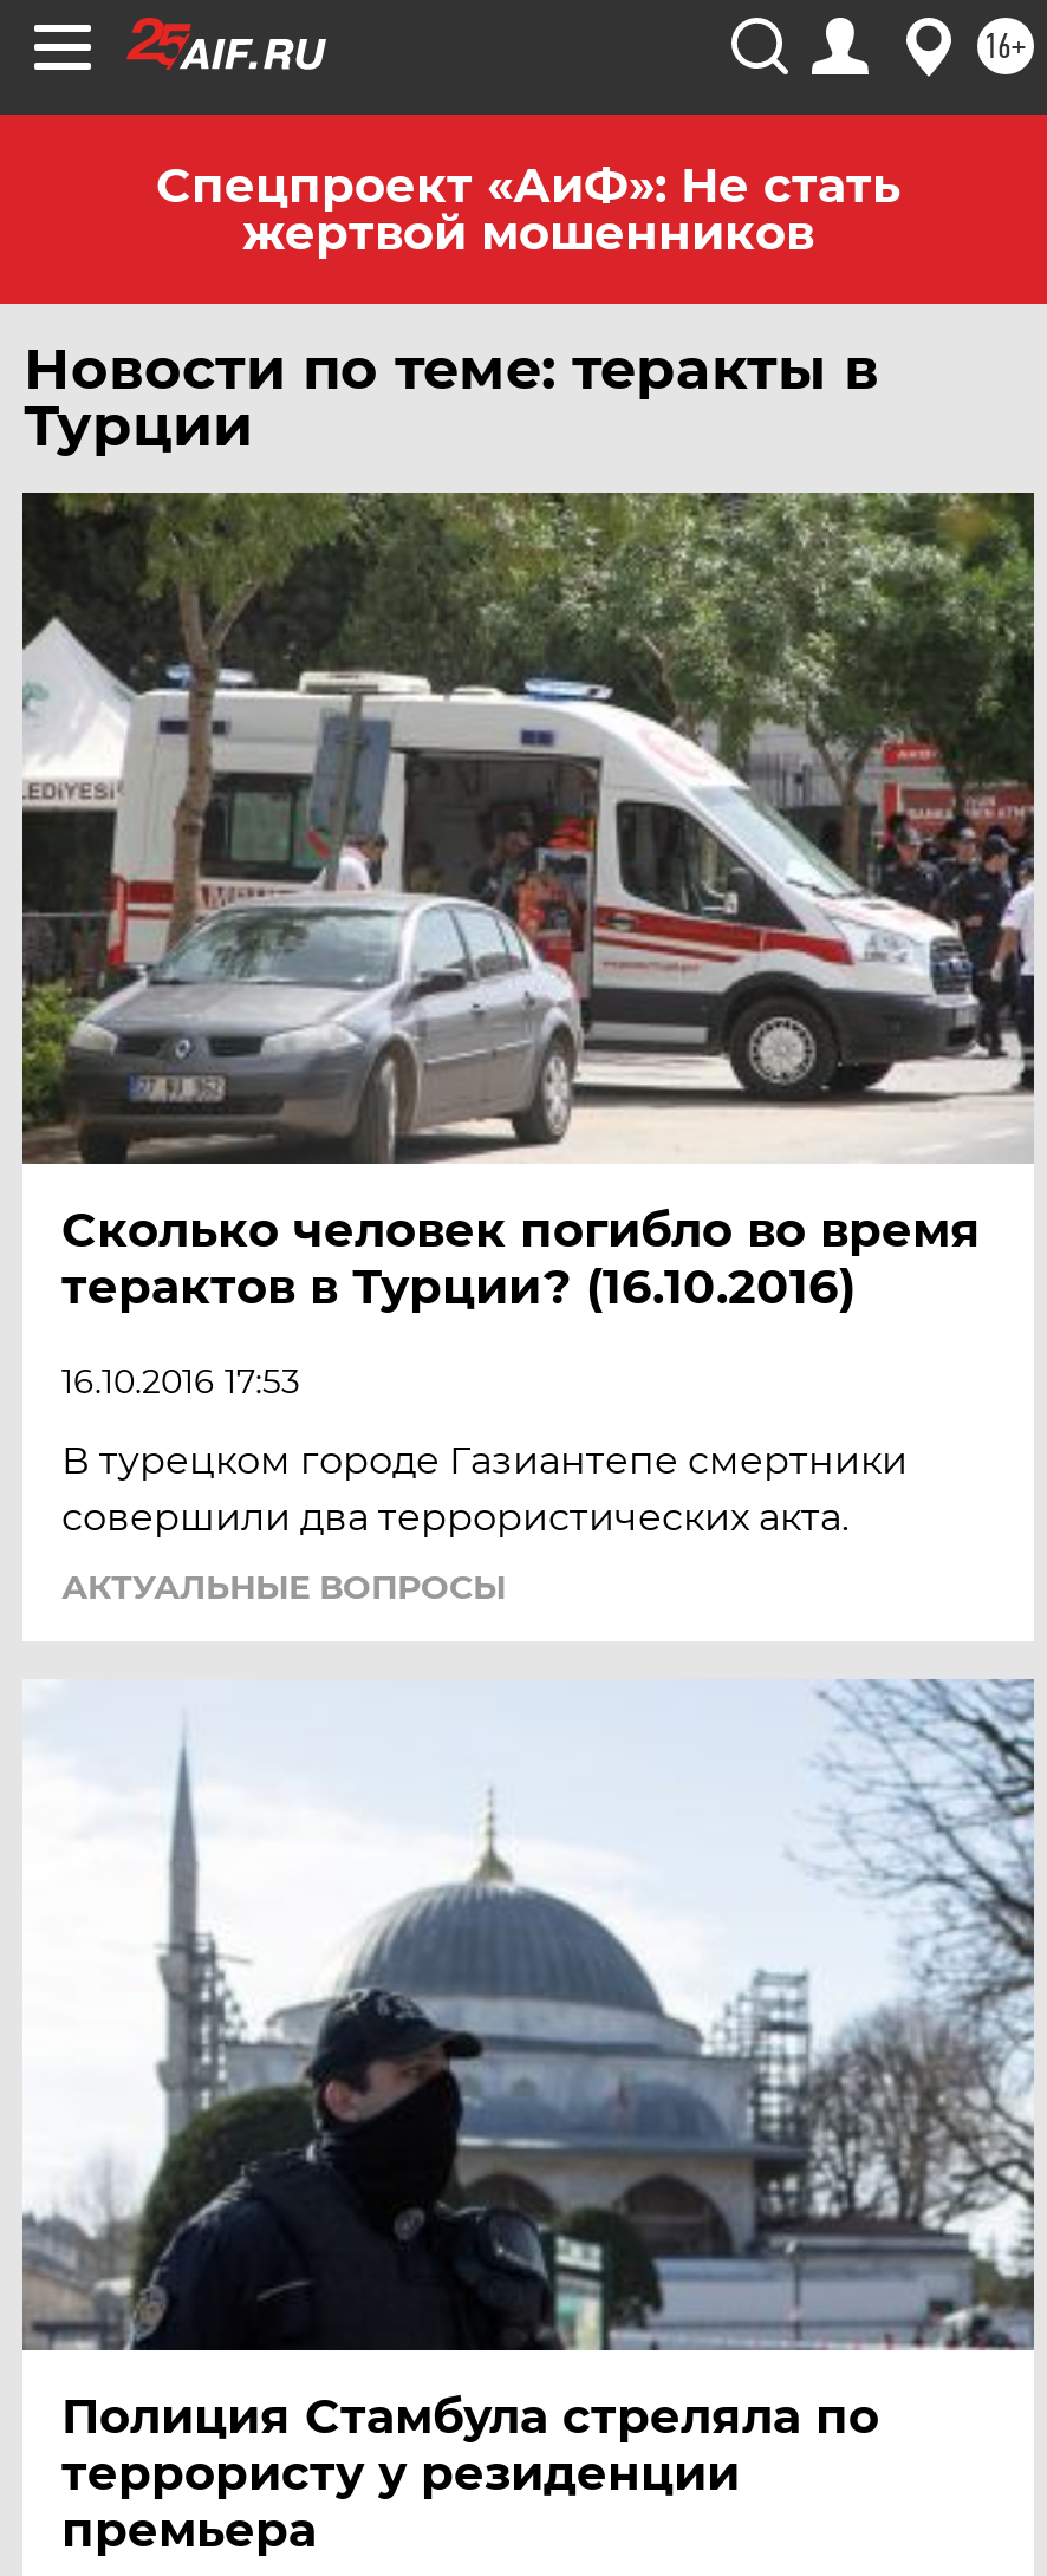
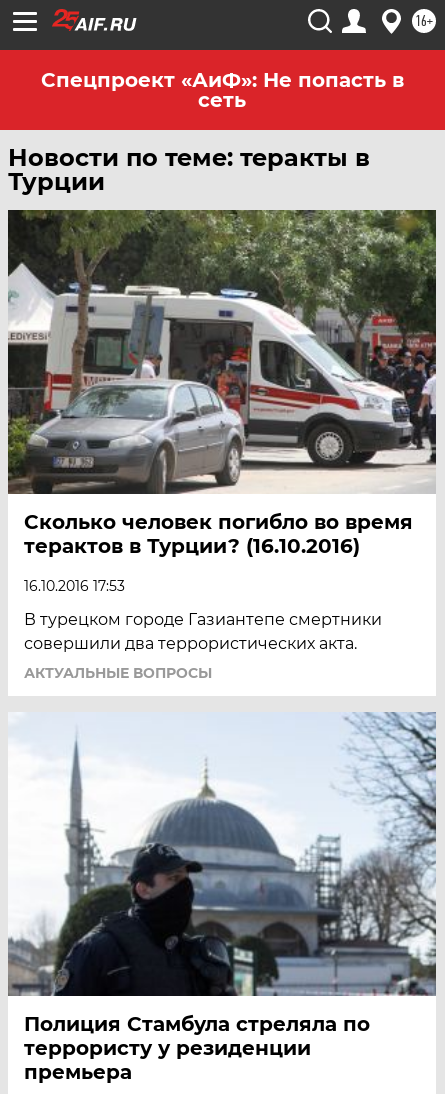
- Спецпроект «АиФ»: Не стать
- жертвой мошенников
+ Спецпроект «АиФ»: Не попасть в
+ сеть
